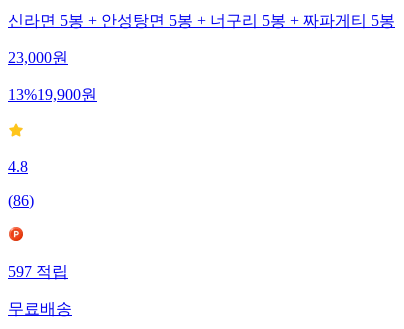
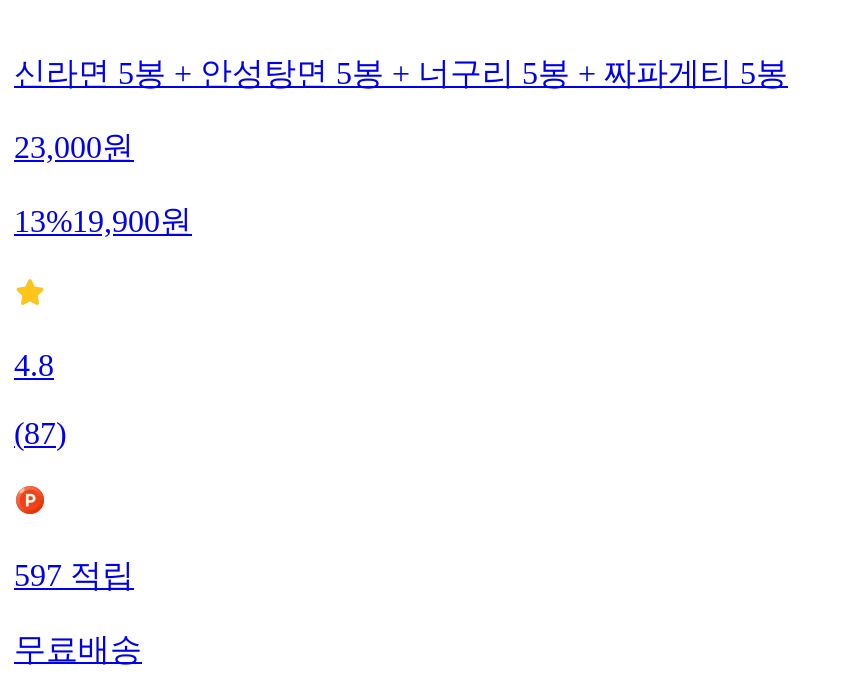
- (86)
+ (87)
